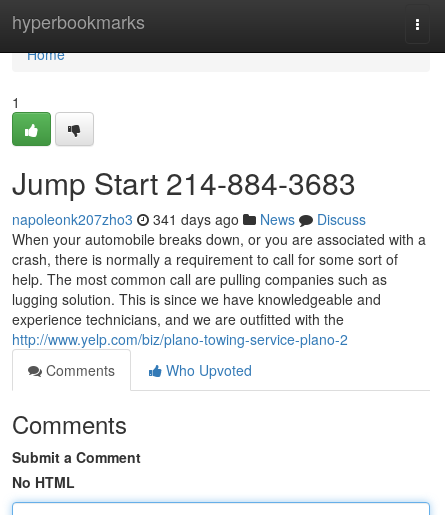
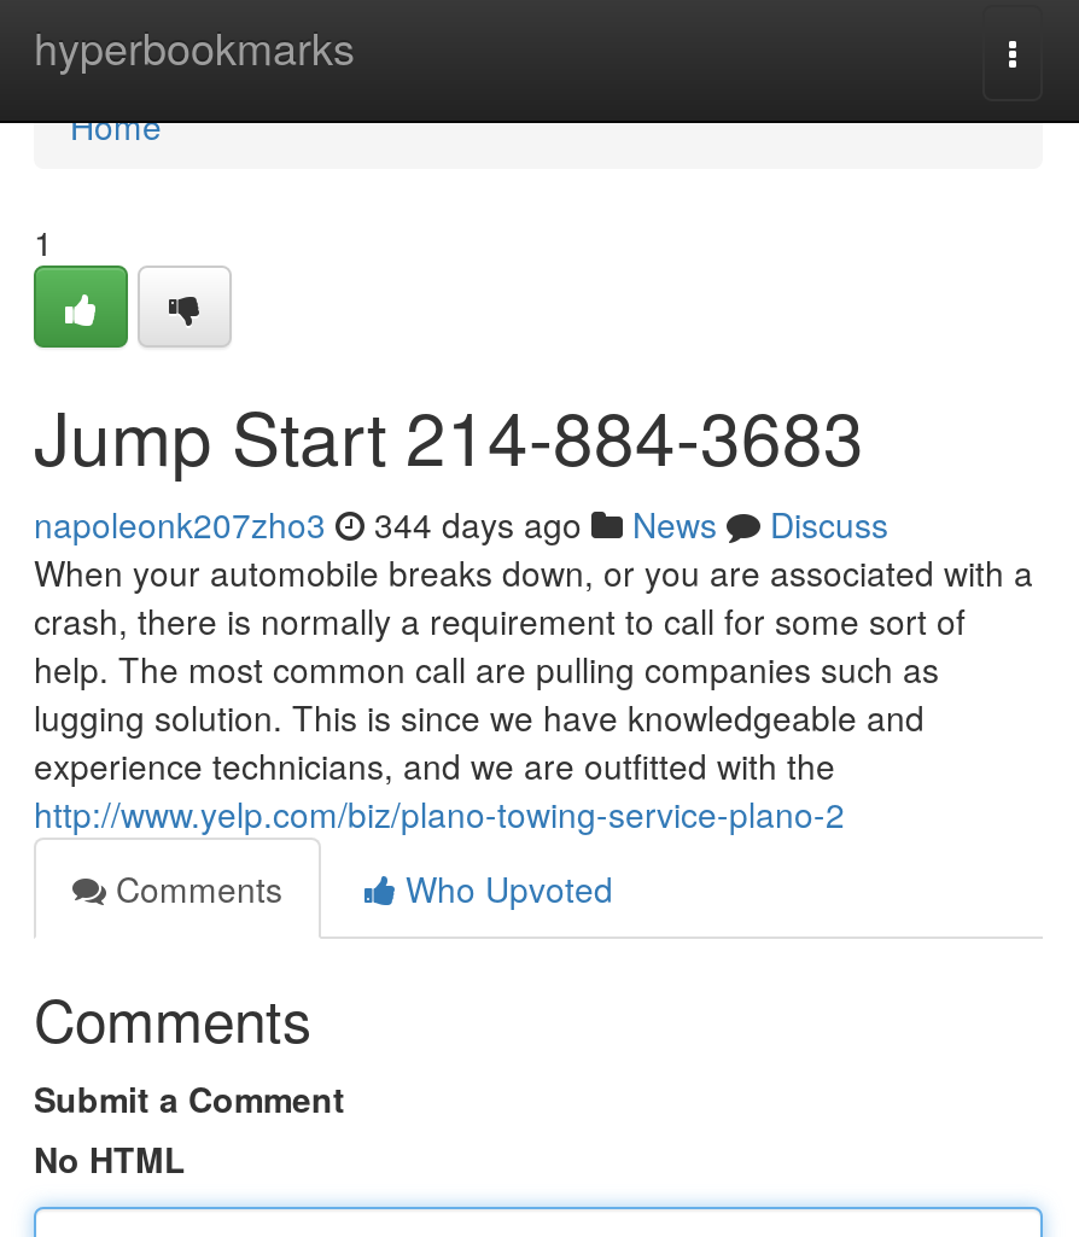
- napoleonk207zho3 341 days ago News Discuss
+ napoleonk207zho3 344 days ago News Discuss
